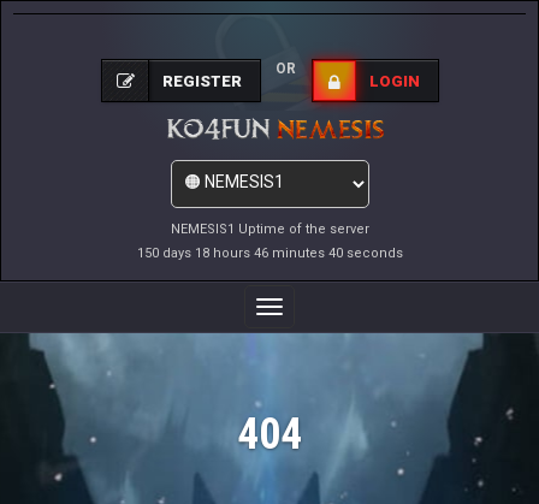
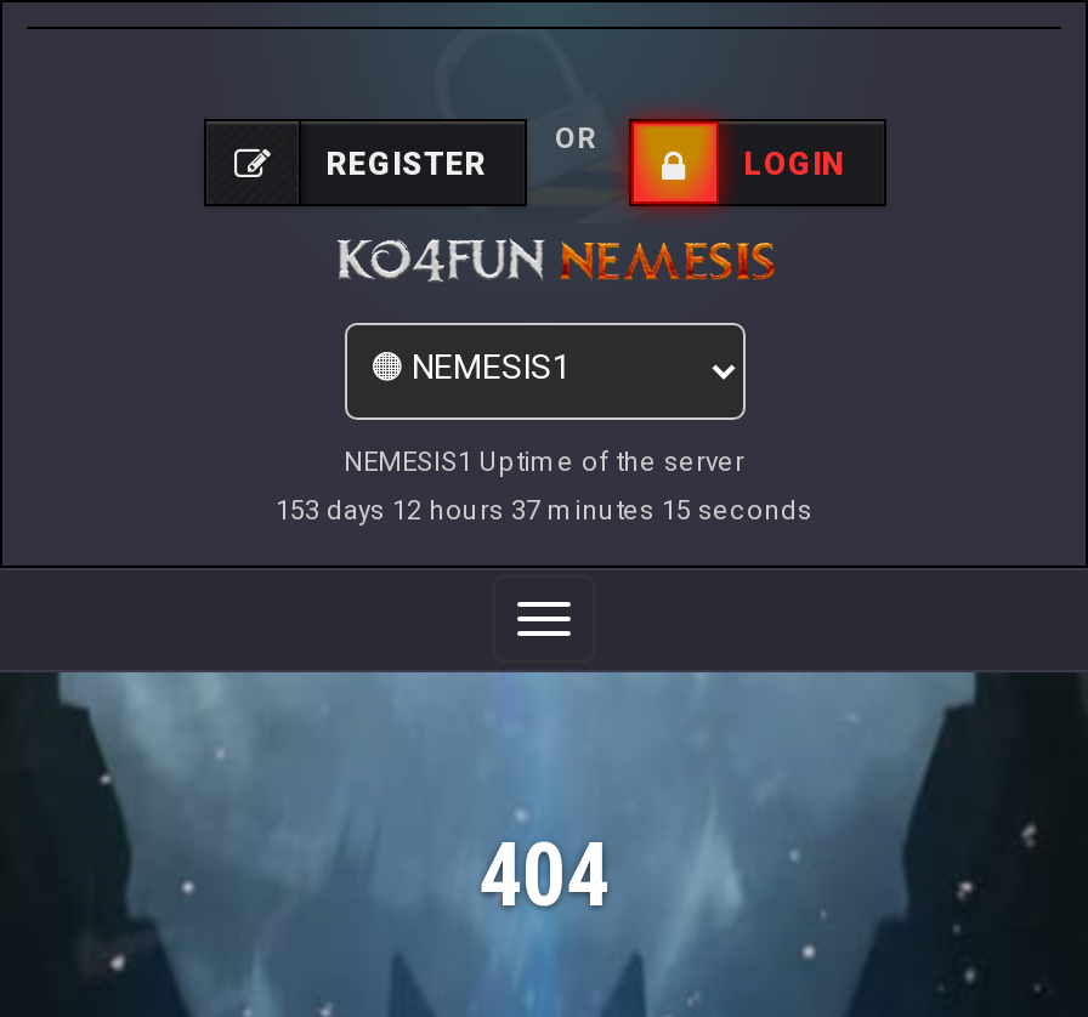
- 150 days 18 hours 46 minutes 40 seconds
+ 153 days 12 hours 37 minutes 15 seconds
